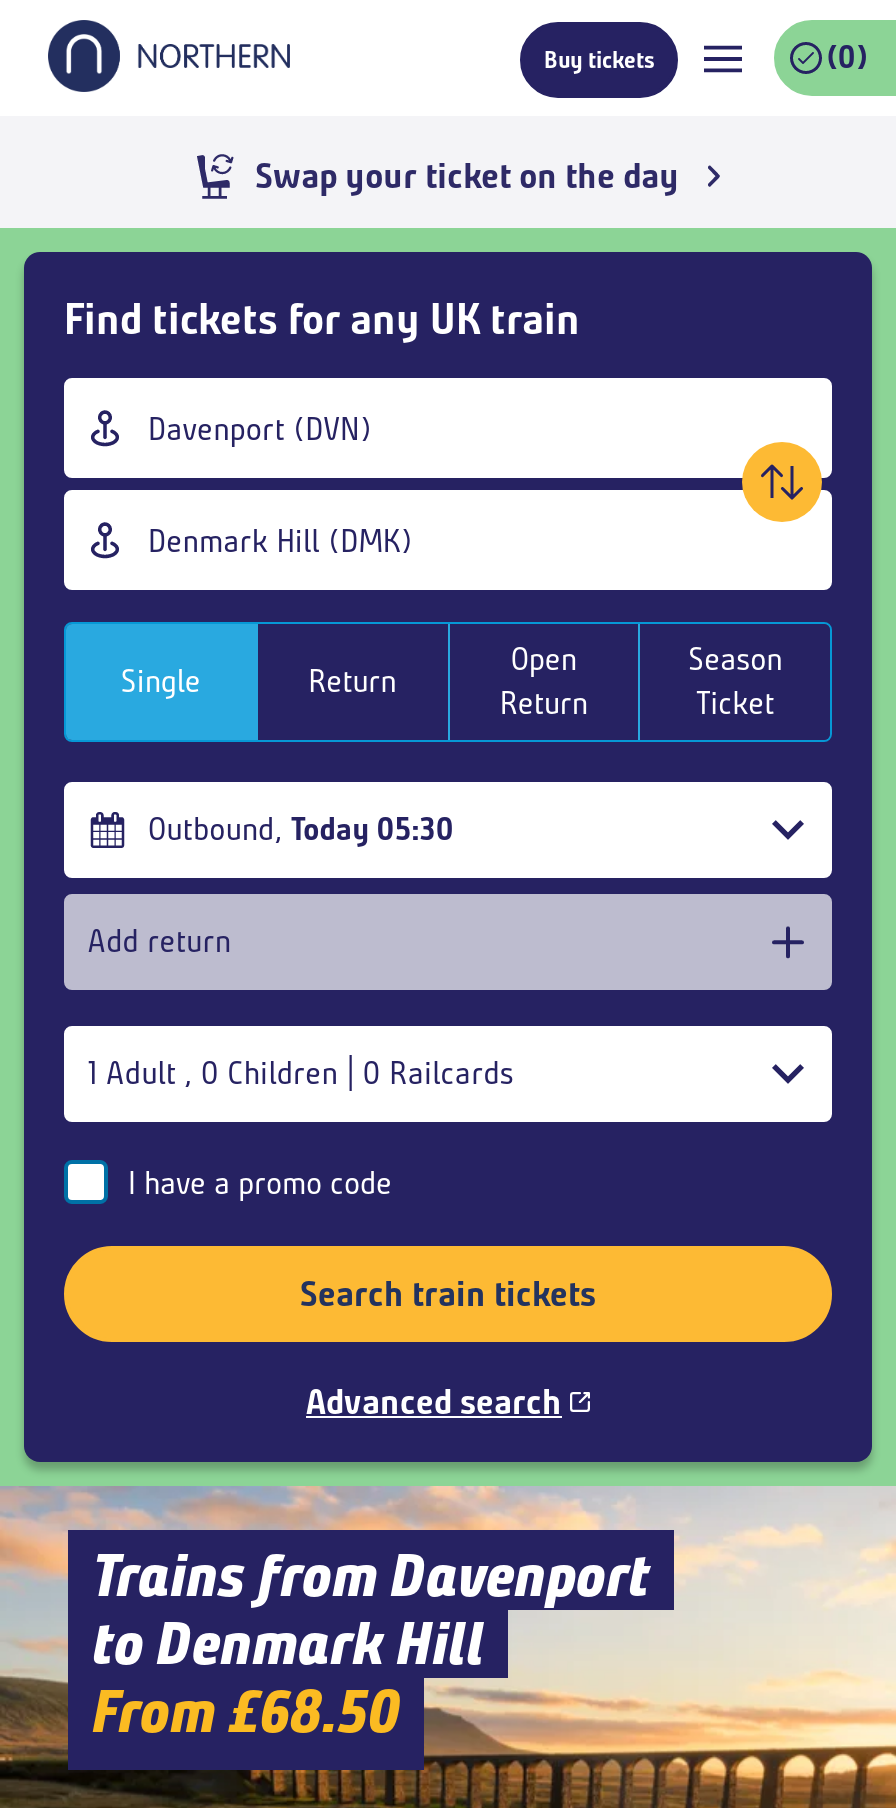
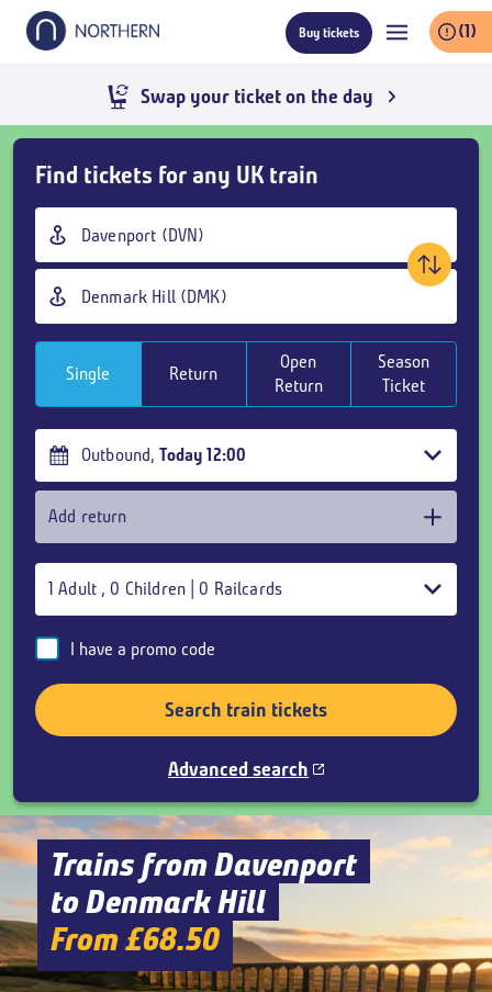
- (0)
+ (1)

- Outbound, Today 05:30
+ Outbound, Today 12:00
